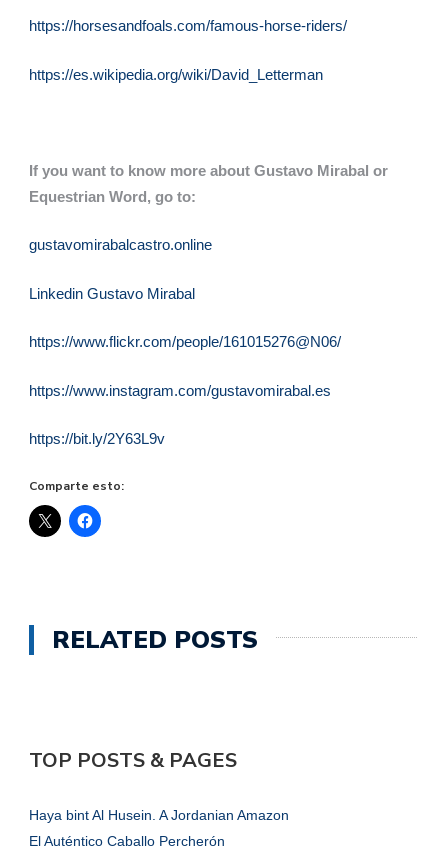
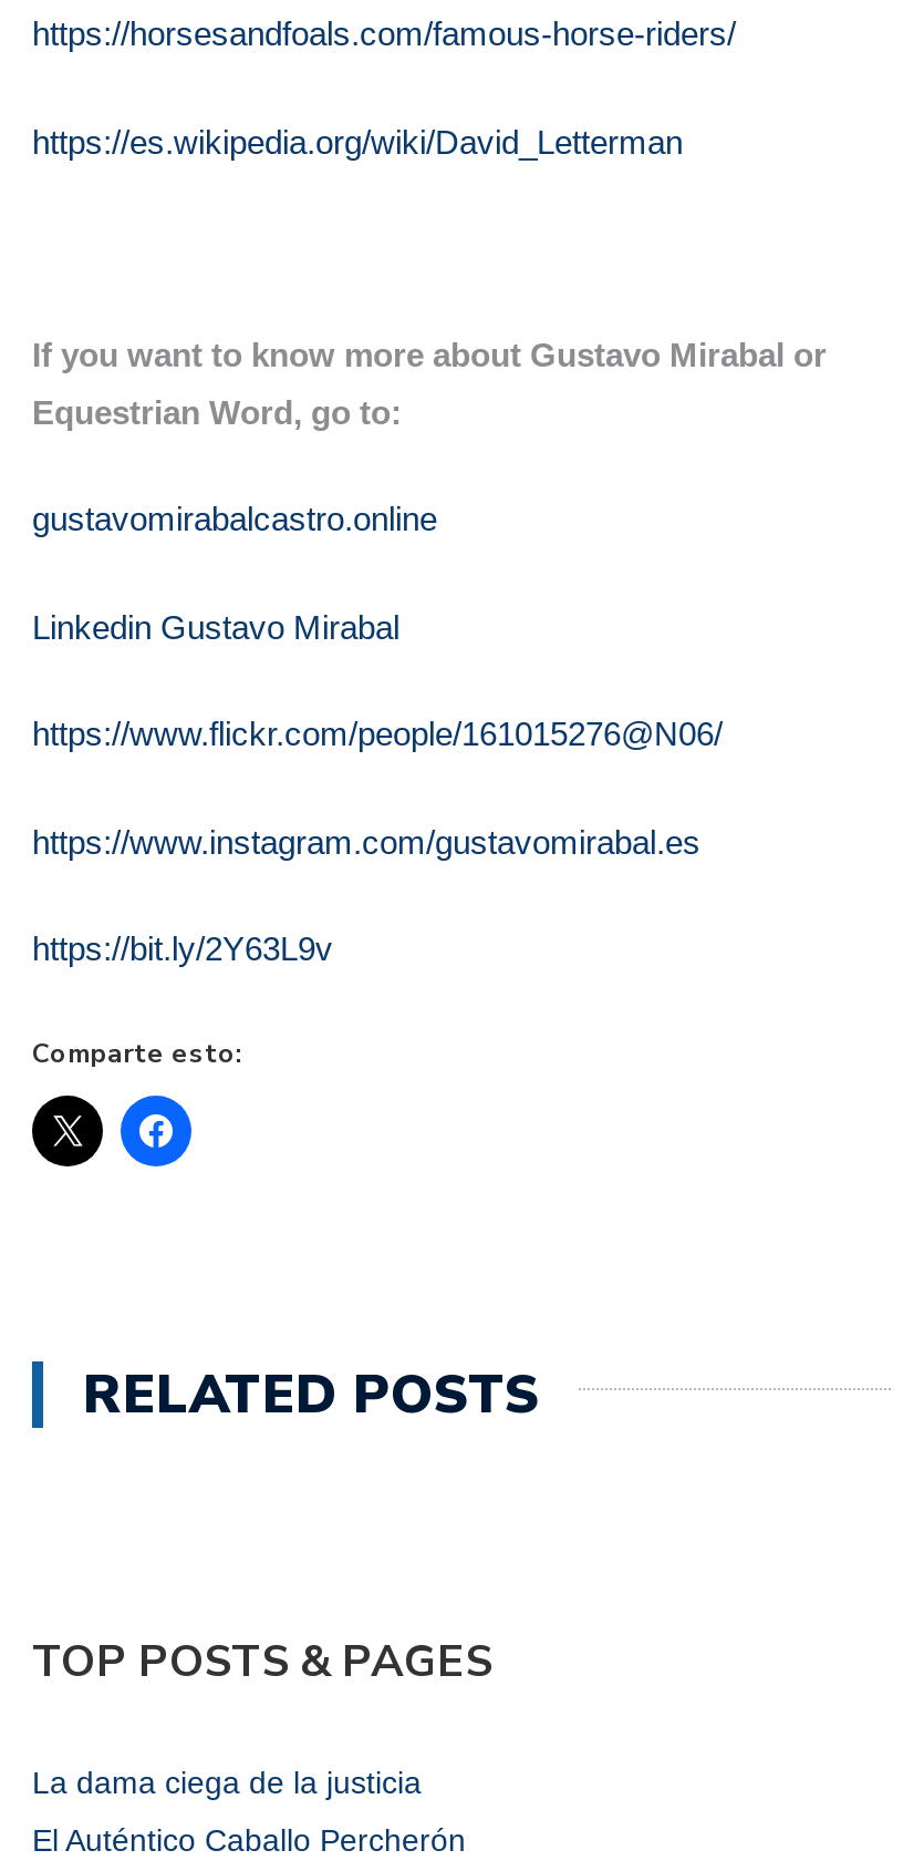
- Haya bint Al Husein. A Jordanian Amazon
+ La dama ciega de la justicia
